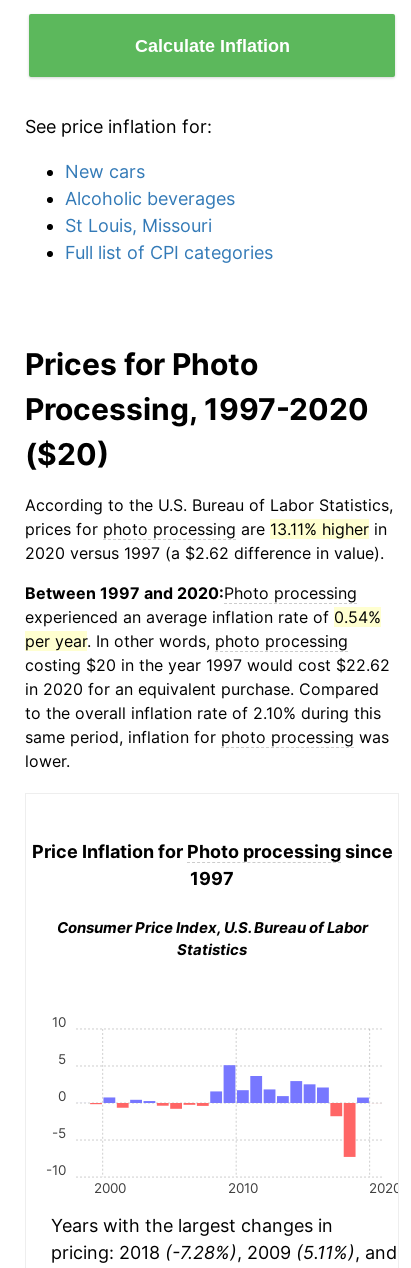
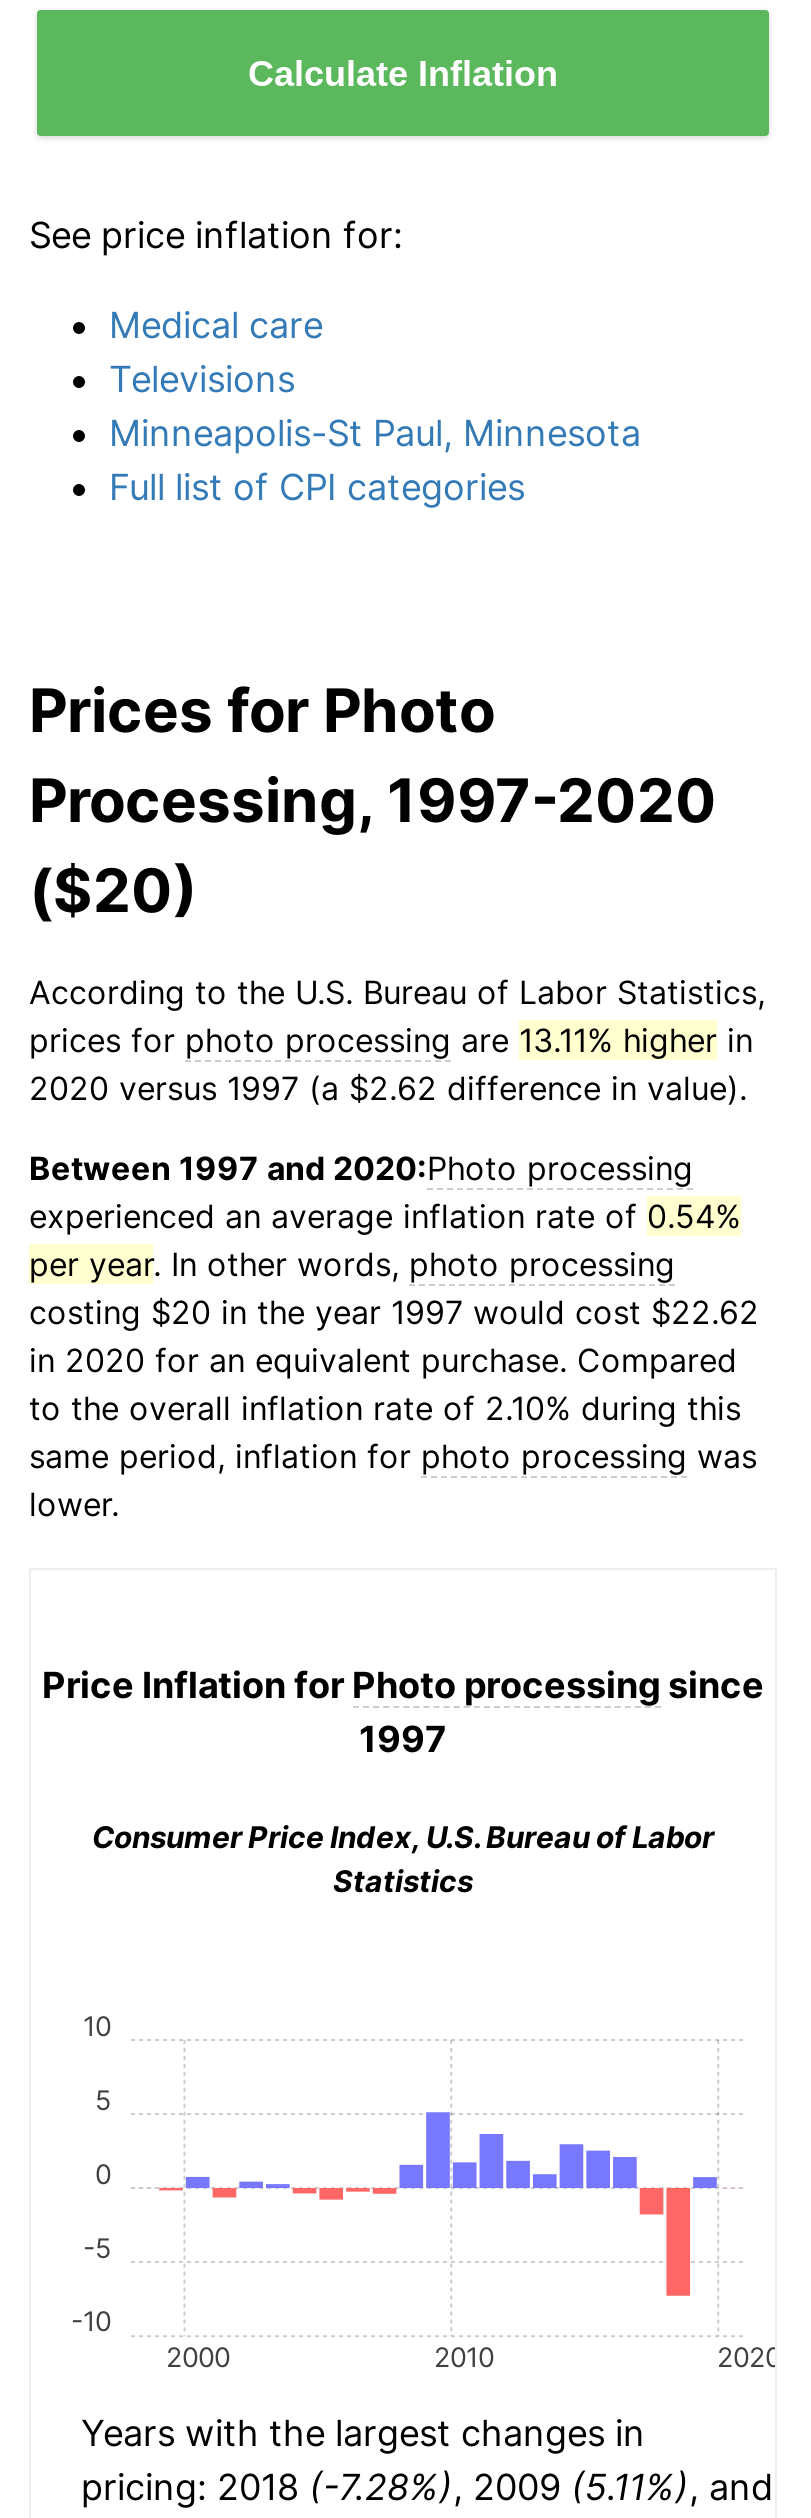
- New cars
- Alcoholic beverages
- St Louis, Missouri
+ Medical care
+ Televisions
+ Minneapolis-St Paul, Minnesota
